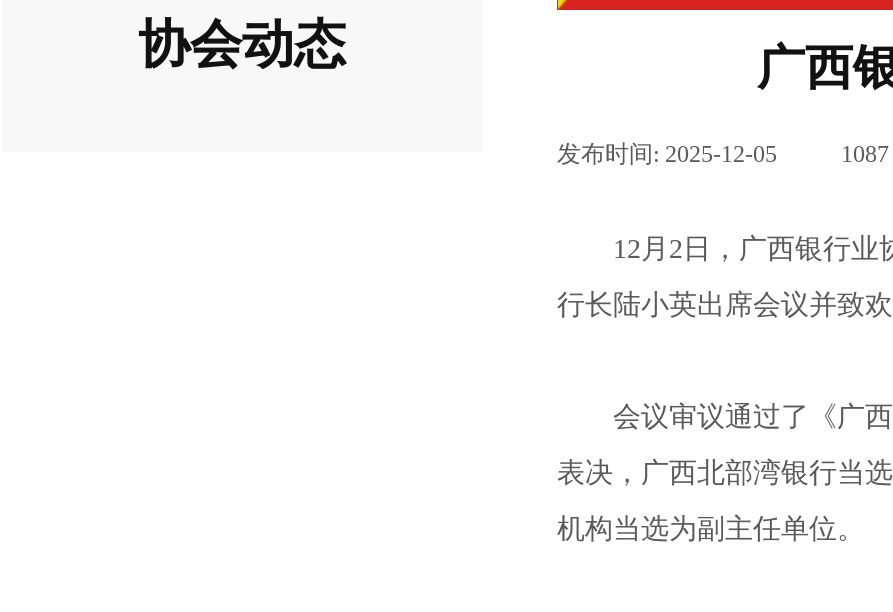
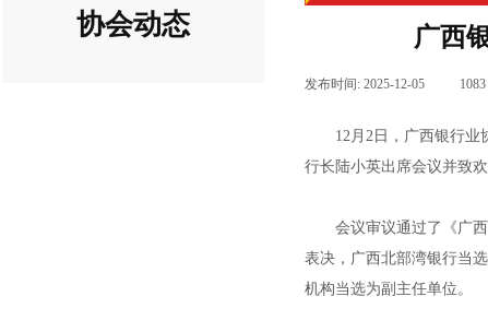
- 1087
+ 1083
